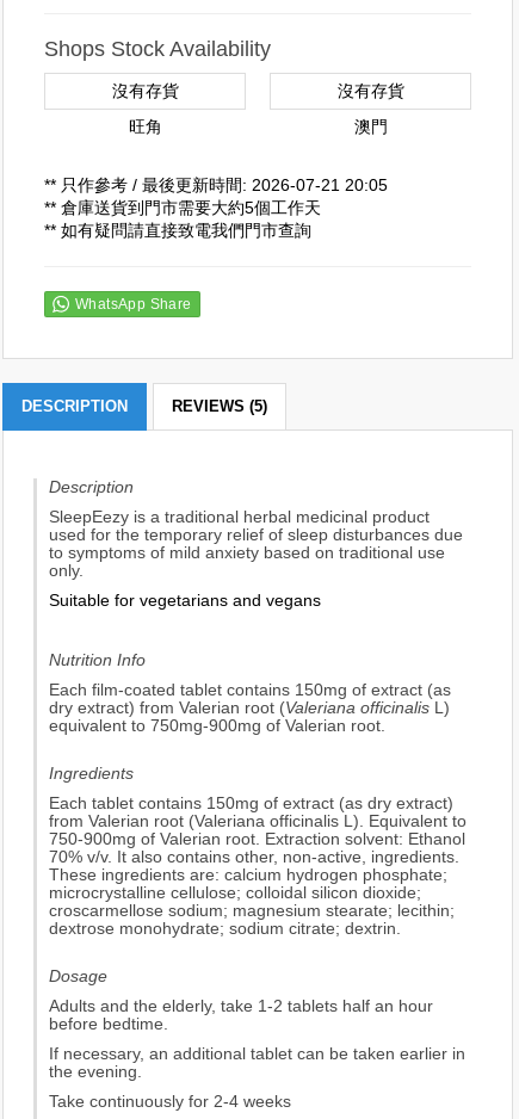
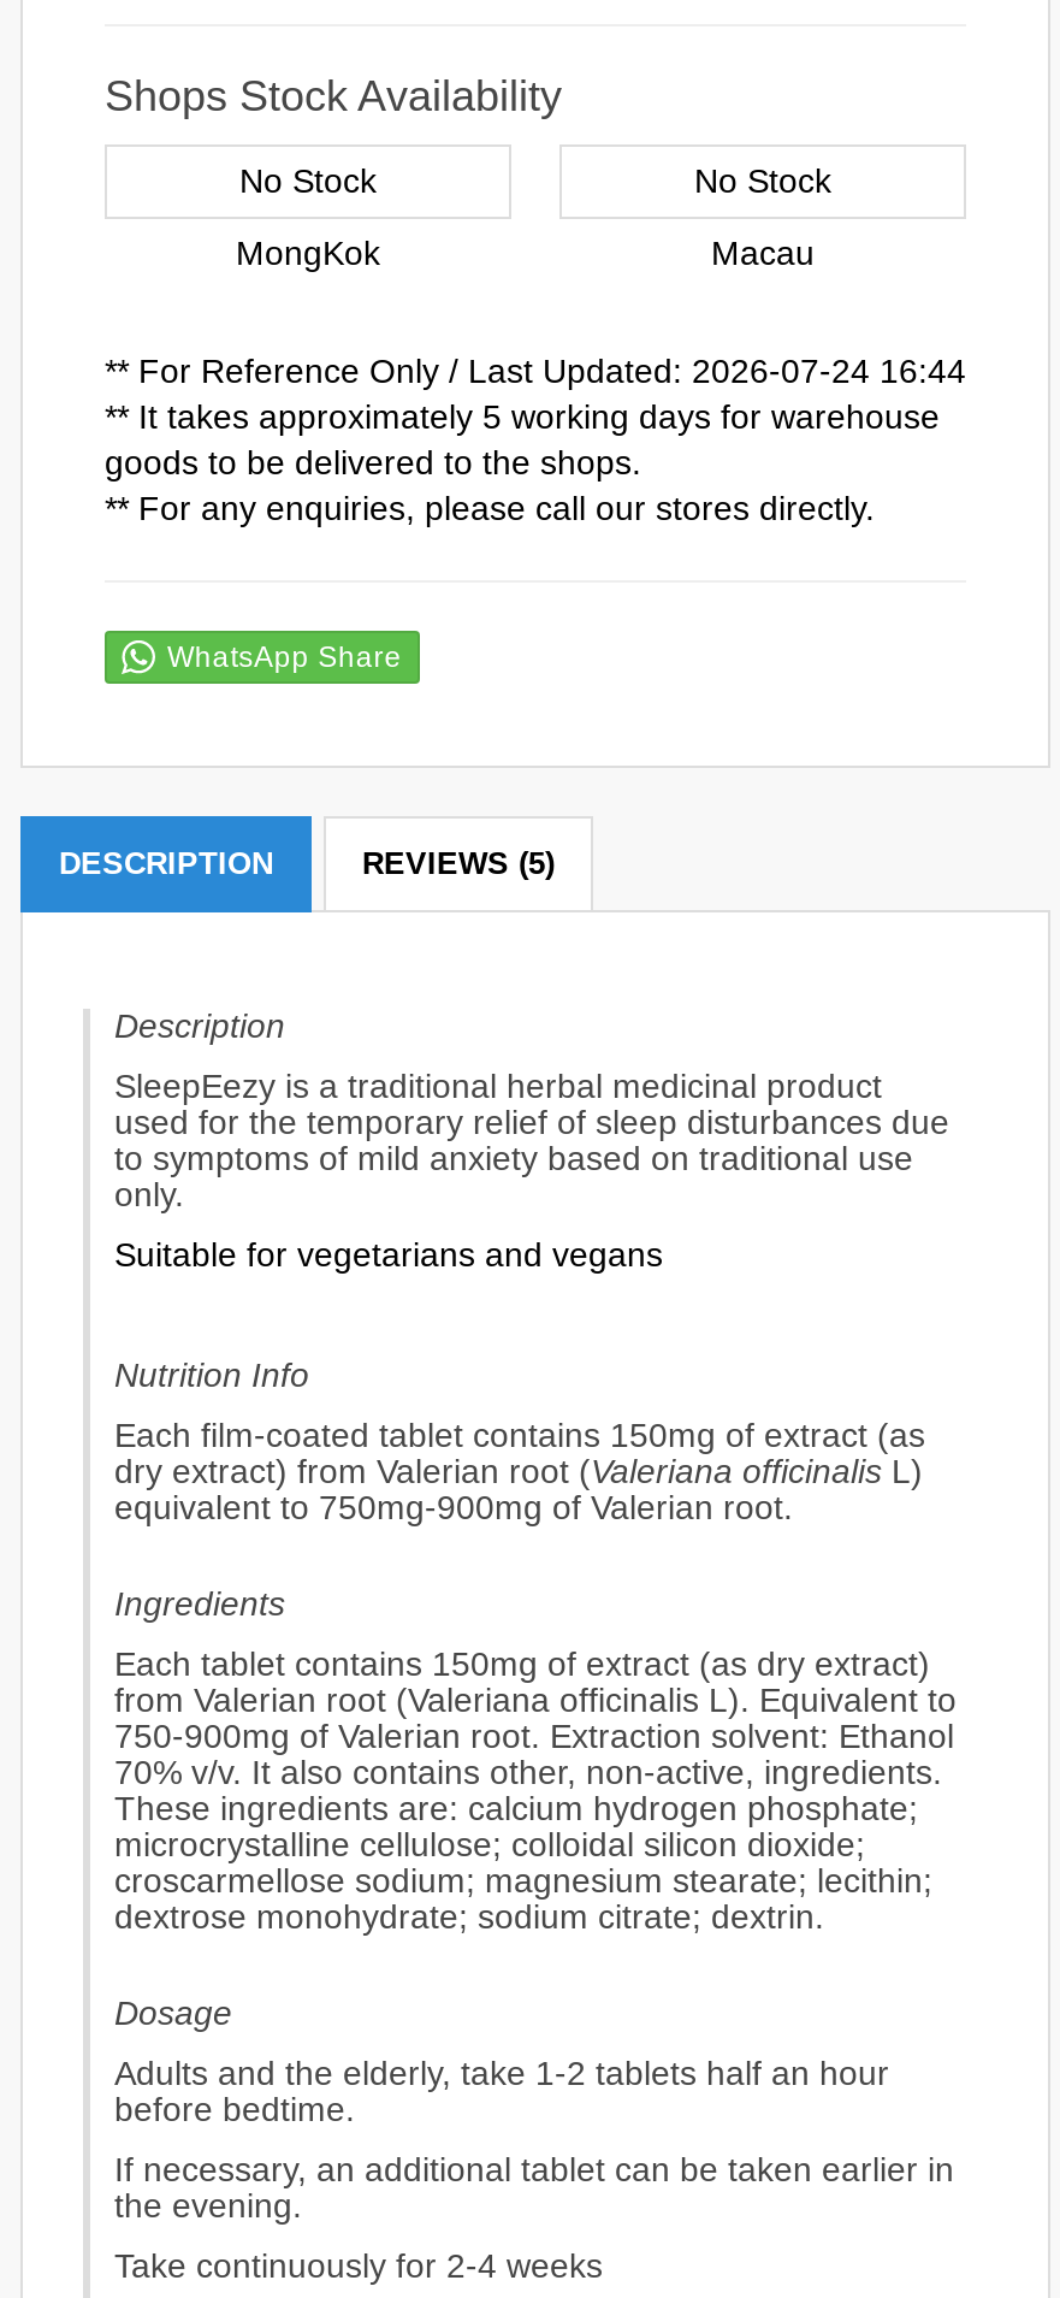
- 沒有存貨
+ No Stock

- 沒有存貨
+ No Stock

- 旺角
+ MongKok

- 澳門
+ Macau

- ** 只作參考 / 最後更新時間: 2026-07-21 20:05
- ** 倉庫送貨到門市需要大約5個工作天
- ** 如有疑問請直接致電我們門市查詢
+ ** For Reference Only / Last Updated: 2026-07-24 16:44
+ ** It takes approximately 5 working days for warehouse
+ goods to be delivered to the shops.
+ ** For any enquiries, please call our stores directly.
